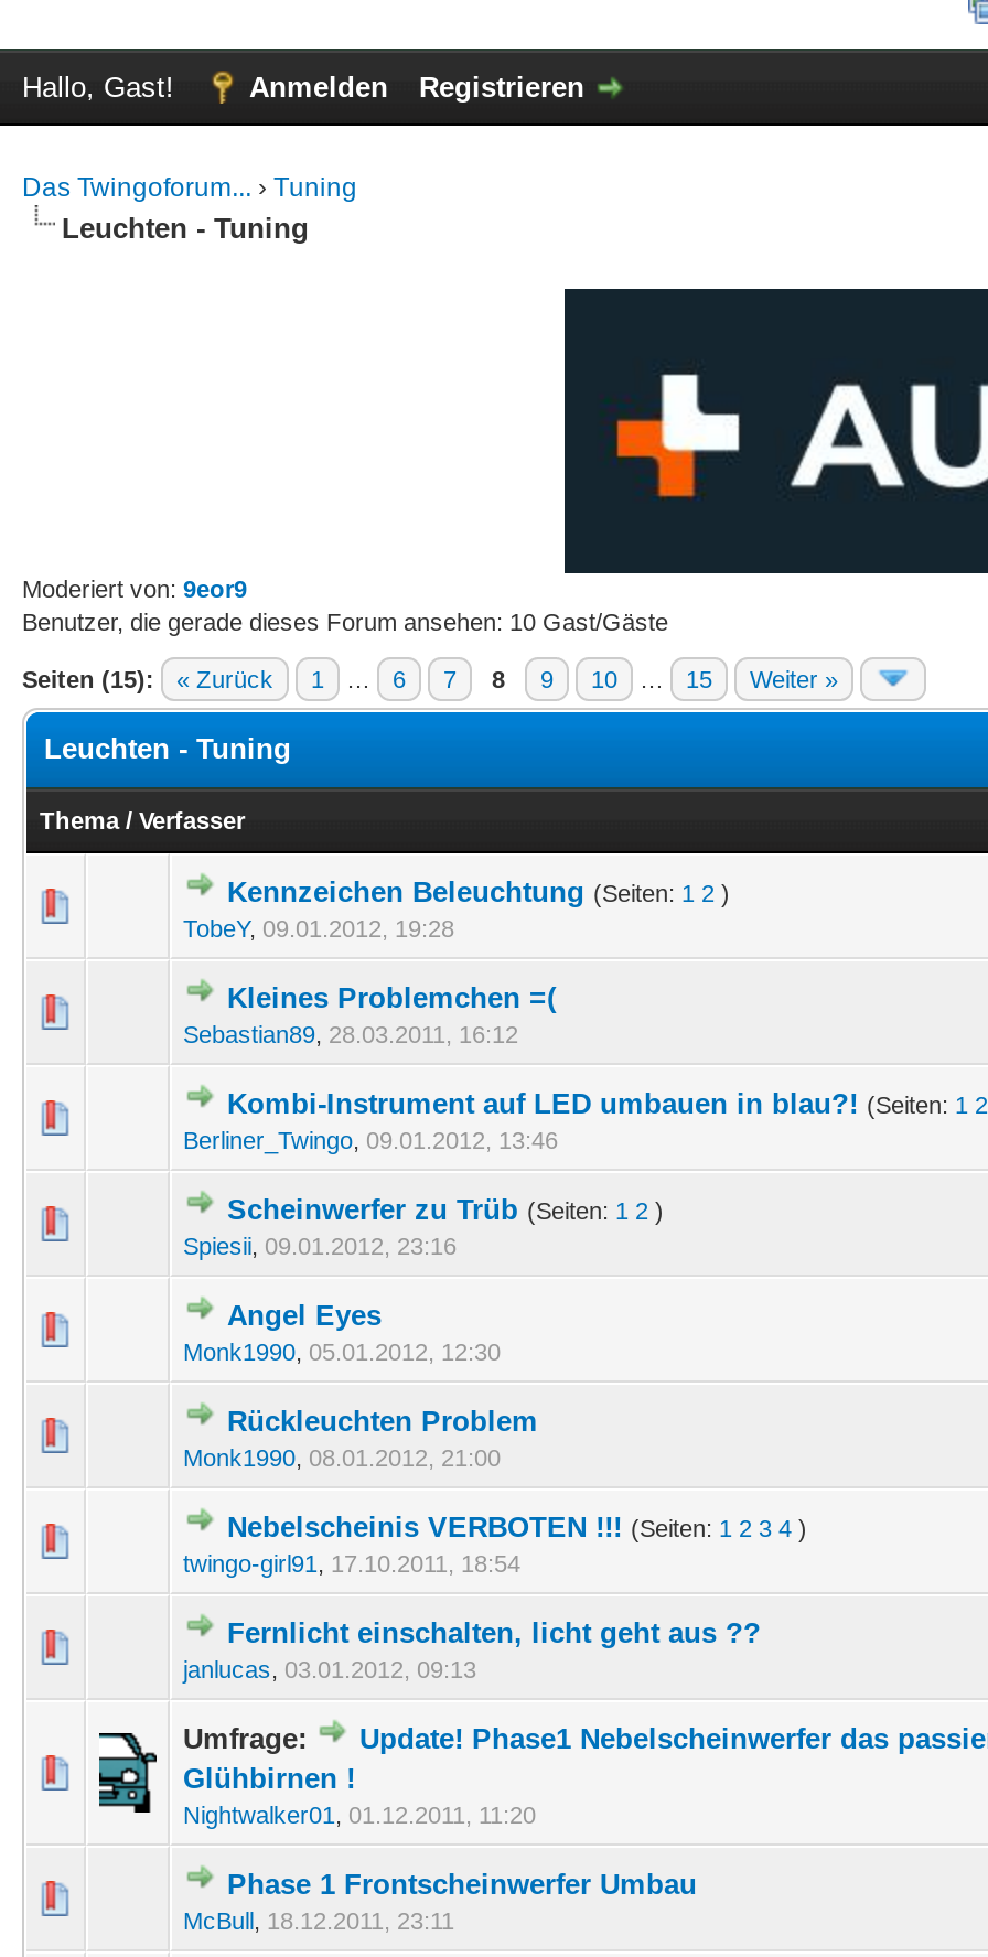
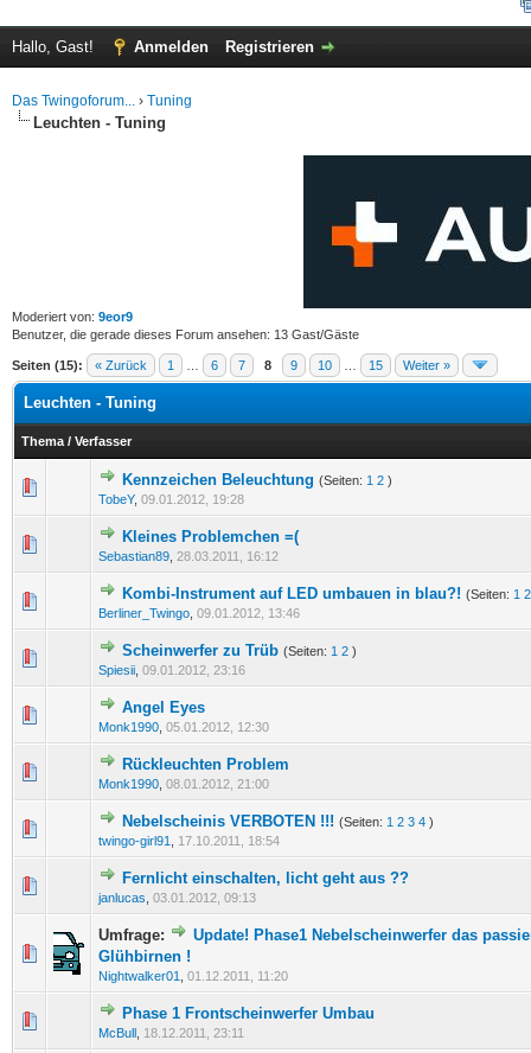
- Benutzer, die gerade dieses Forum ansehen: 10 Gast/Gäste
+ Benutzer, die gerade dieses Forum ansehen: 13 Gast/Gäste
